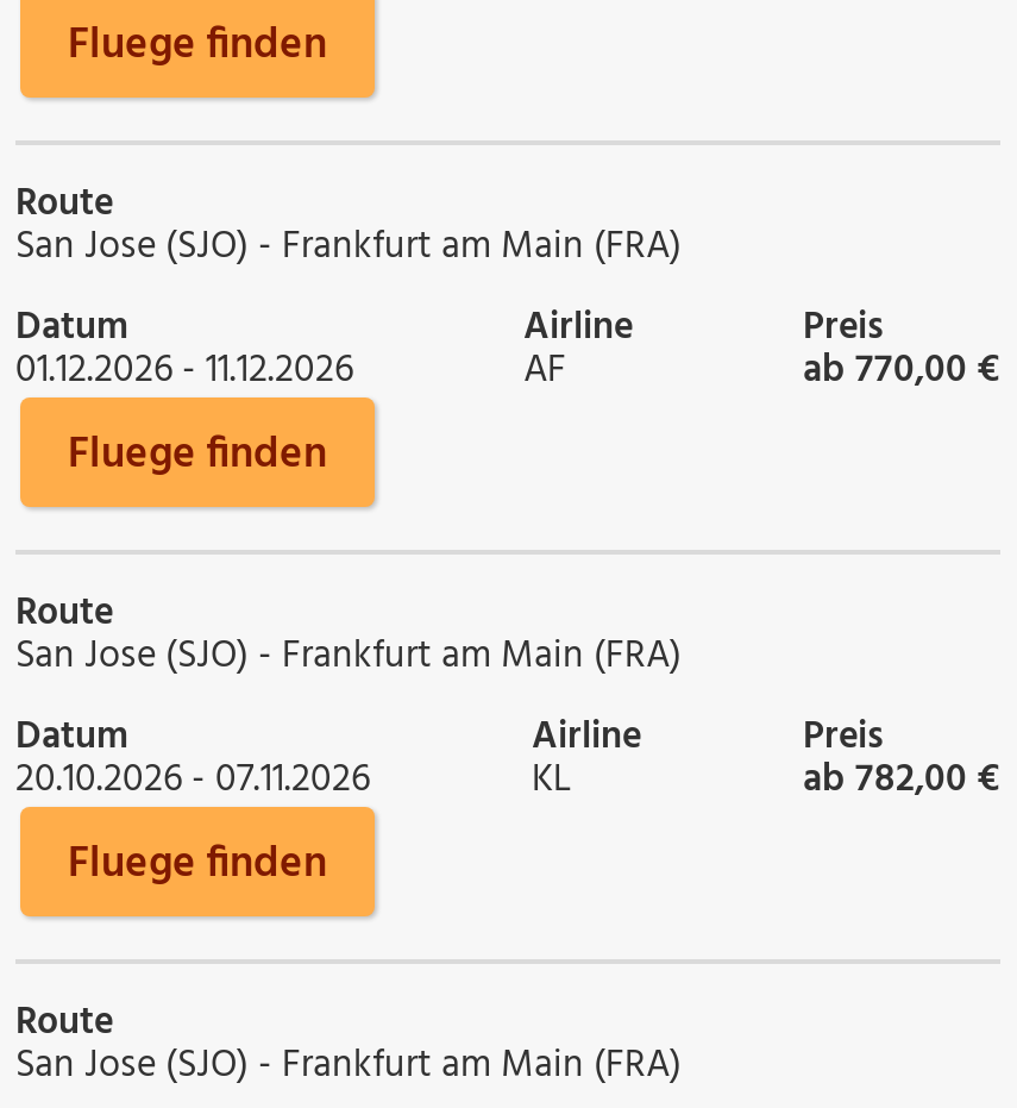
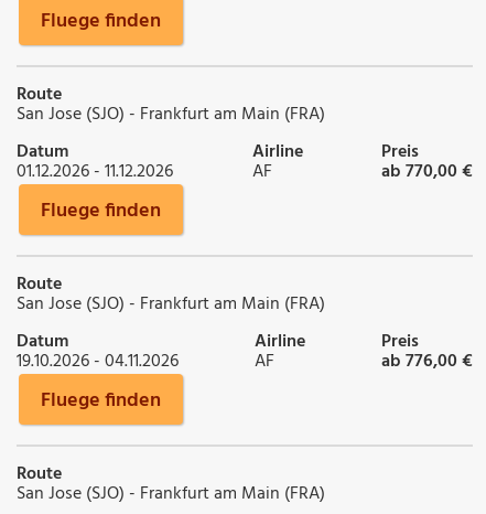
- 20.10.2026 - 07.11.2026
+ 19.10.2026 - 04.11.2026

- KL
+ AF

- ab 782,00 €
+ ab 776,00 €
